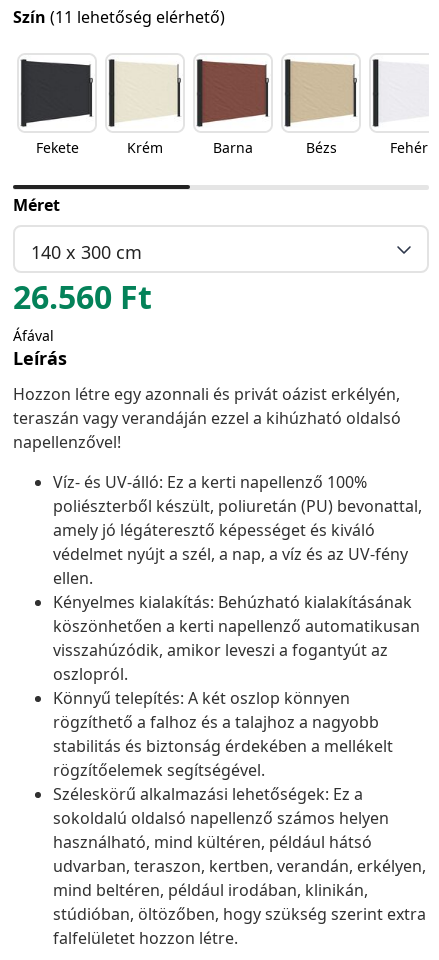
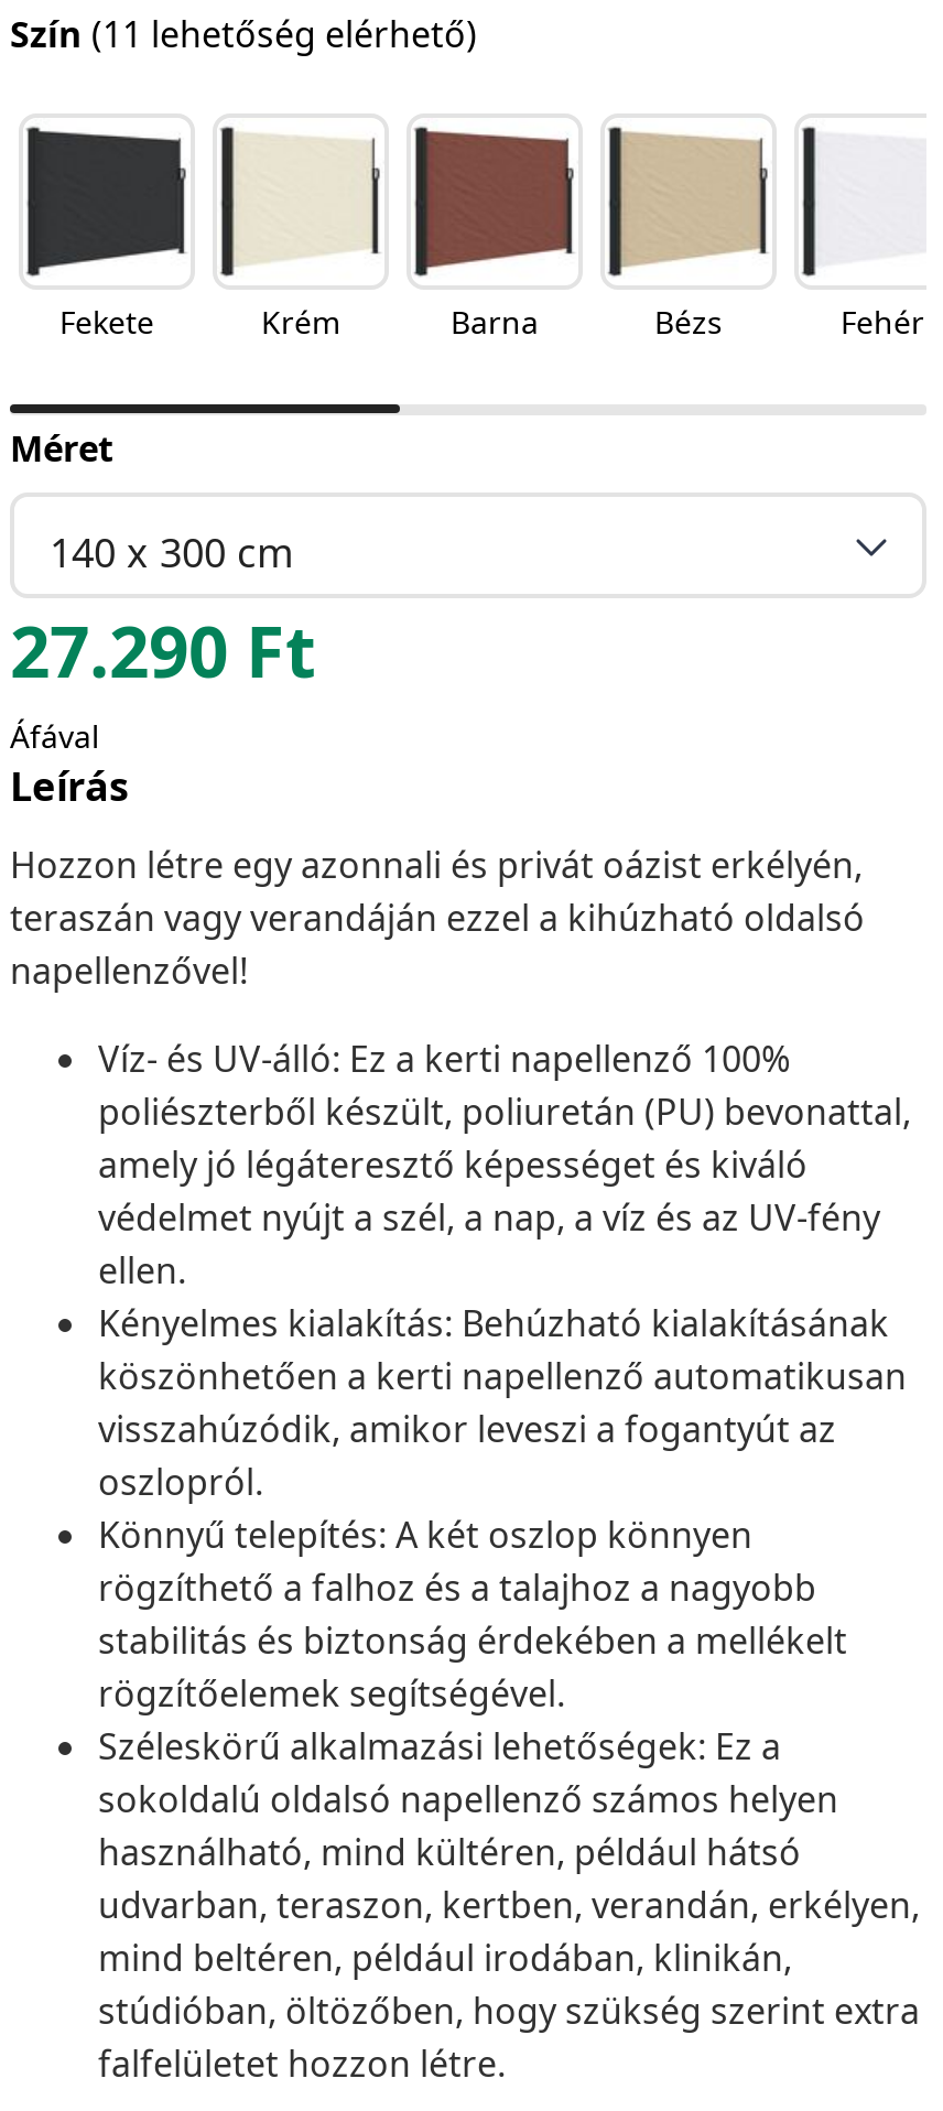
- 26.560 Ft
+ 27.290 Ft
